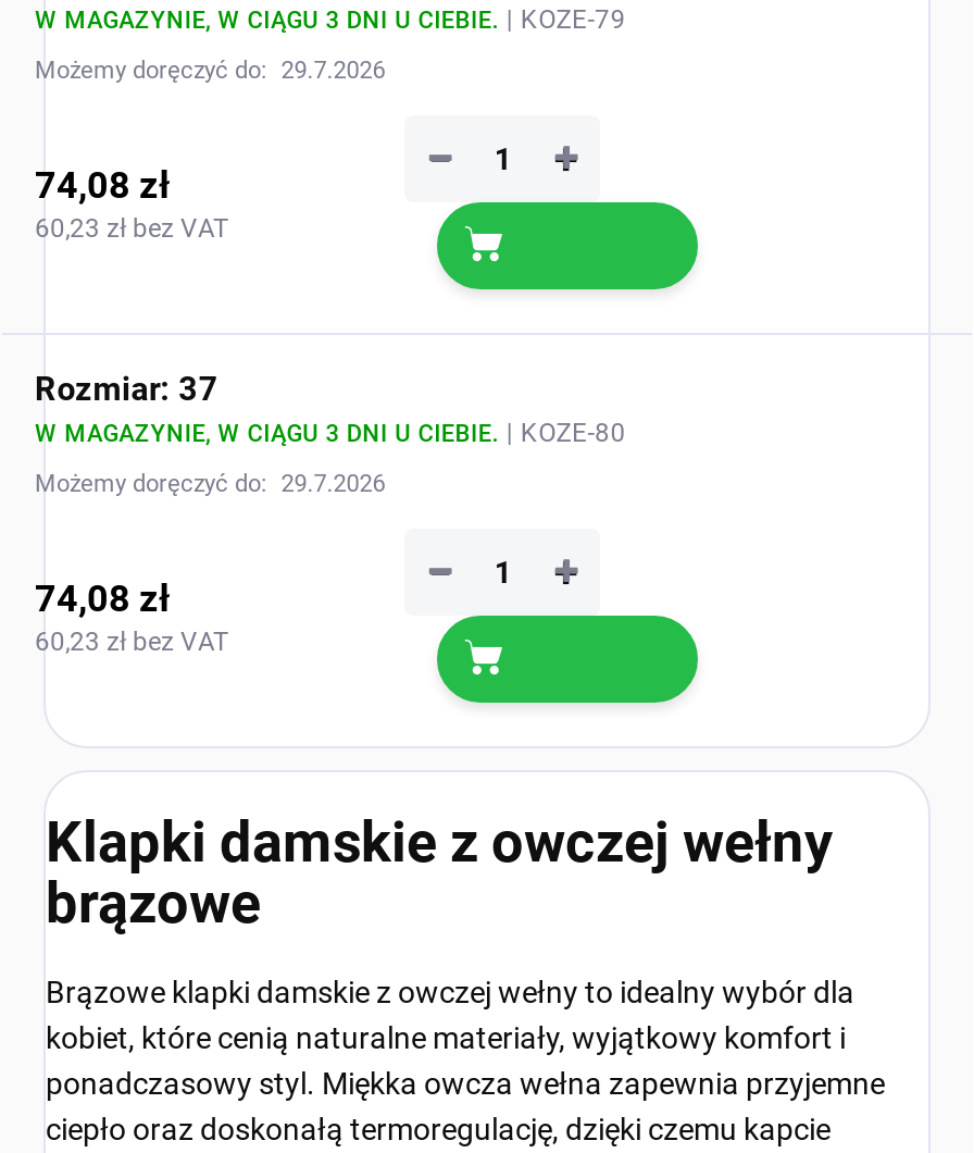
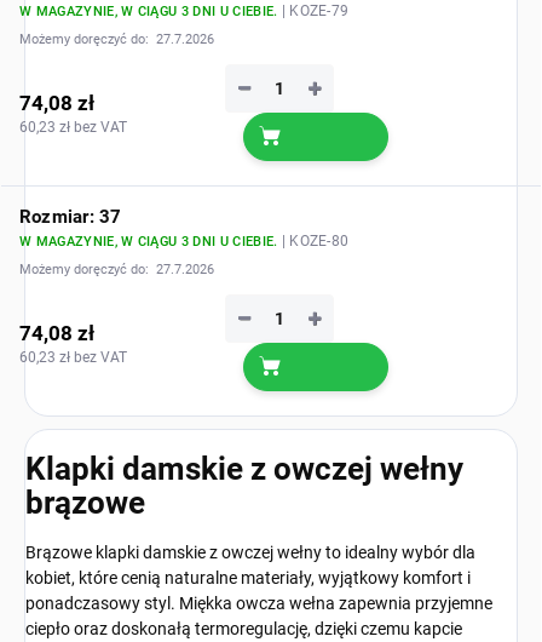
- Możemy doręczyć do: 29.7.2026
+ Możemy doręczyć do: 27.7.2026

- Możemy doręczyć do: 29.7.2026
+ Możemy doręczyć do: 27.7.2026
